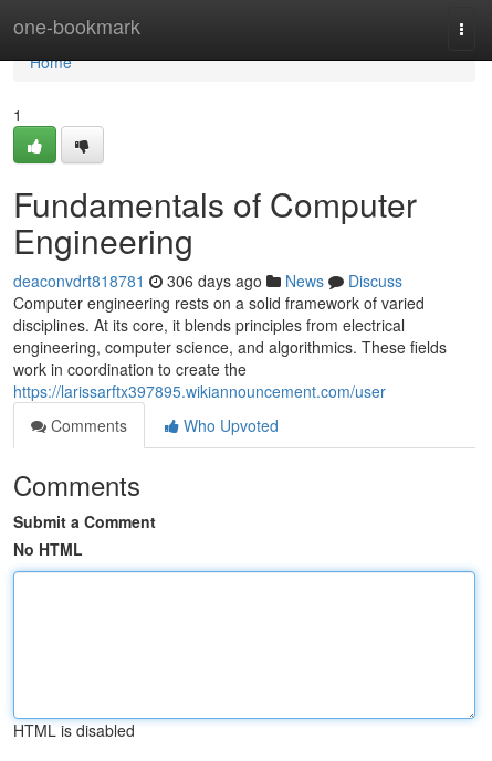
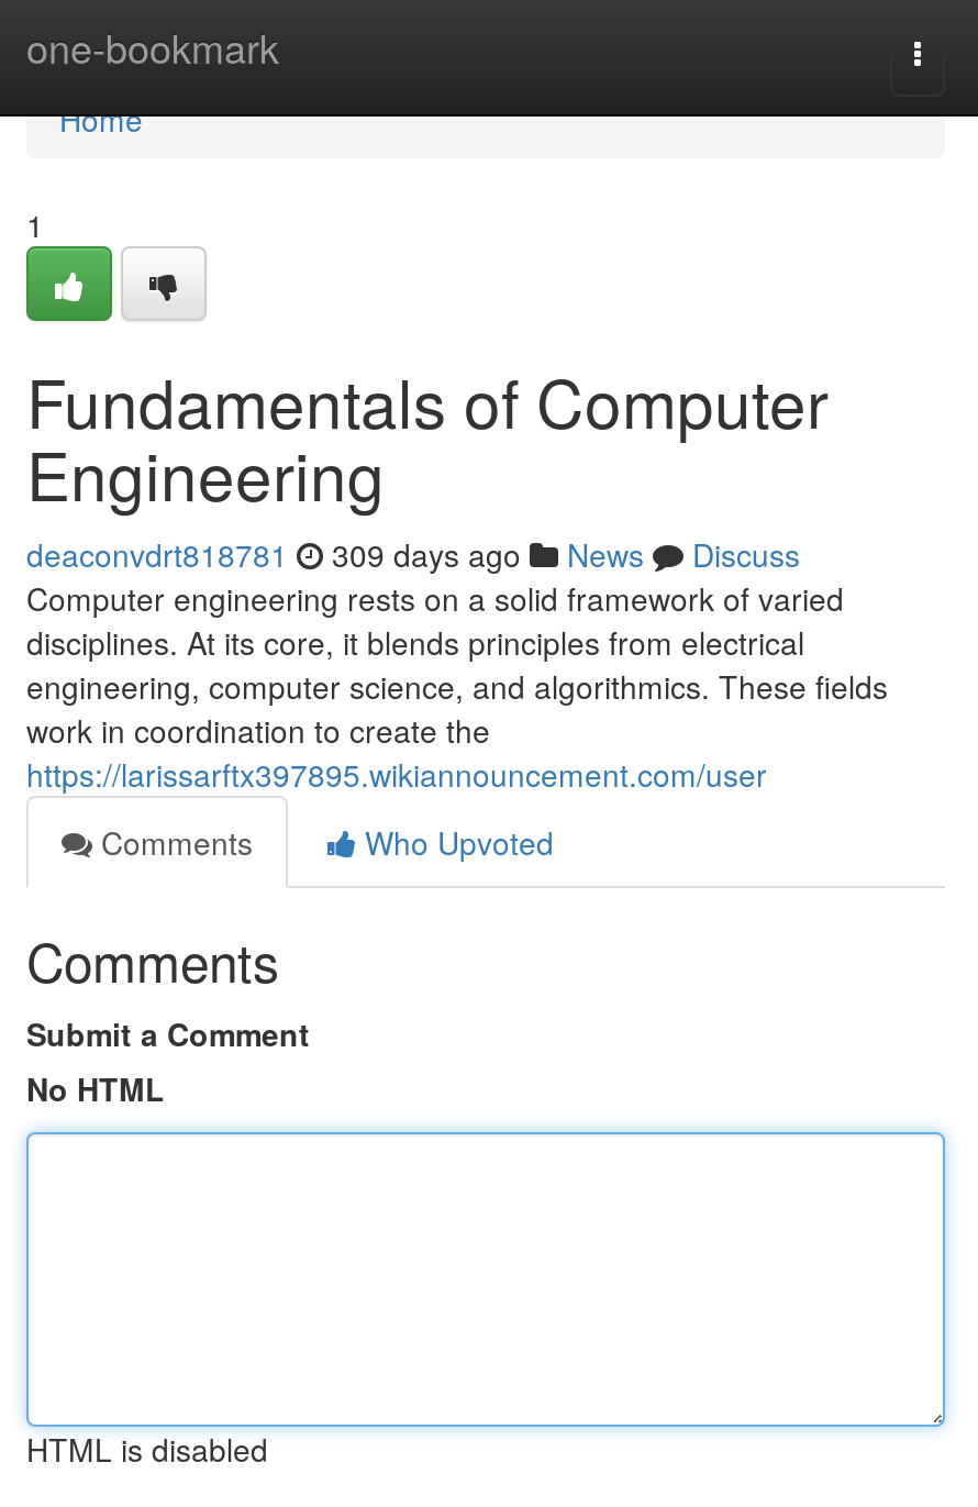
- deaconvdrt818781 306 days ago News Discuss
+ deaconvdrt818781 309 days ago News Discuss
